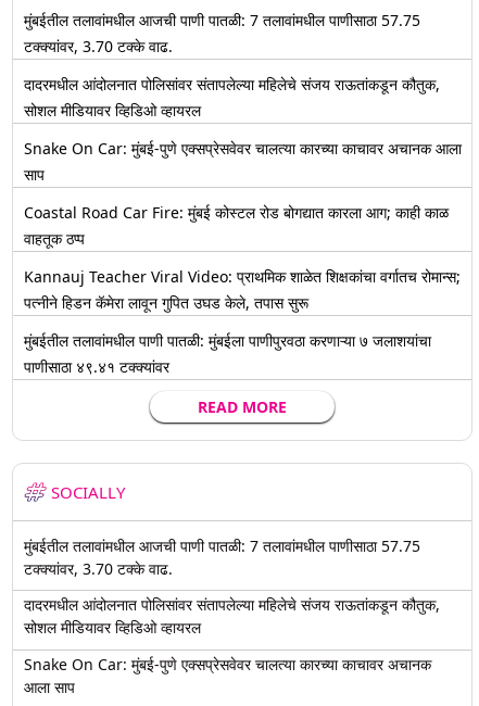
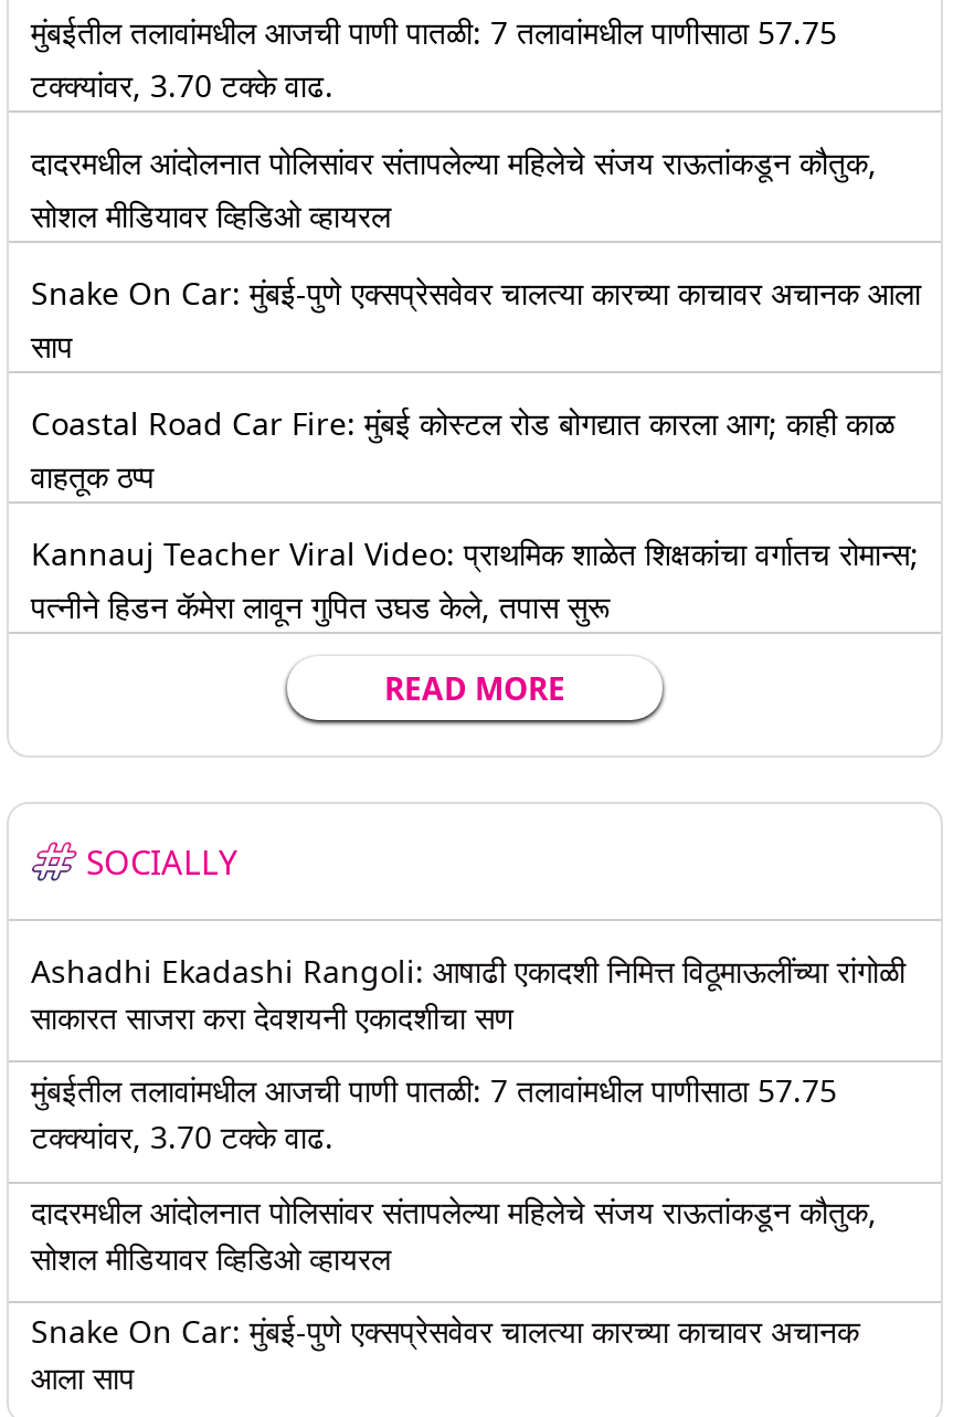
- मुंबईतील तलावांमधील पाणी पातळी: मुंबईला पाणीपुरवठा करणाऱ्या ७ जलाशयांचा
- पाणीसाठा ४९.४१ टक्क्यांवर

moved up: READ MORE | SOCIALLY

+ Ashadhi Ekadashi Rangoli: आषाढी एकादशी निमित्त विठूमाऊलींच्या रांगोळी
+ साकारत साजरा करा देवशयनी एकादशीचा सण
